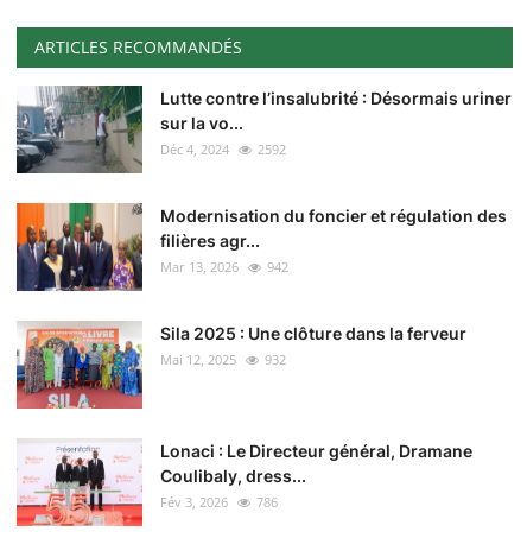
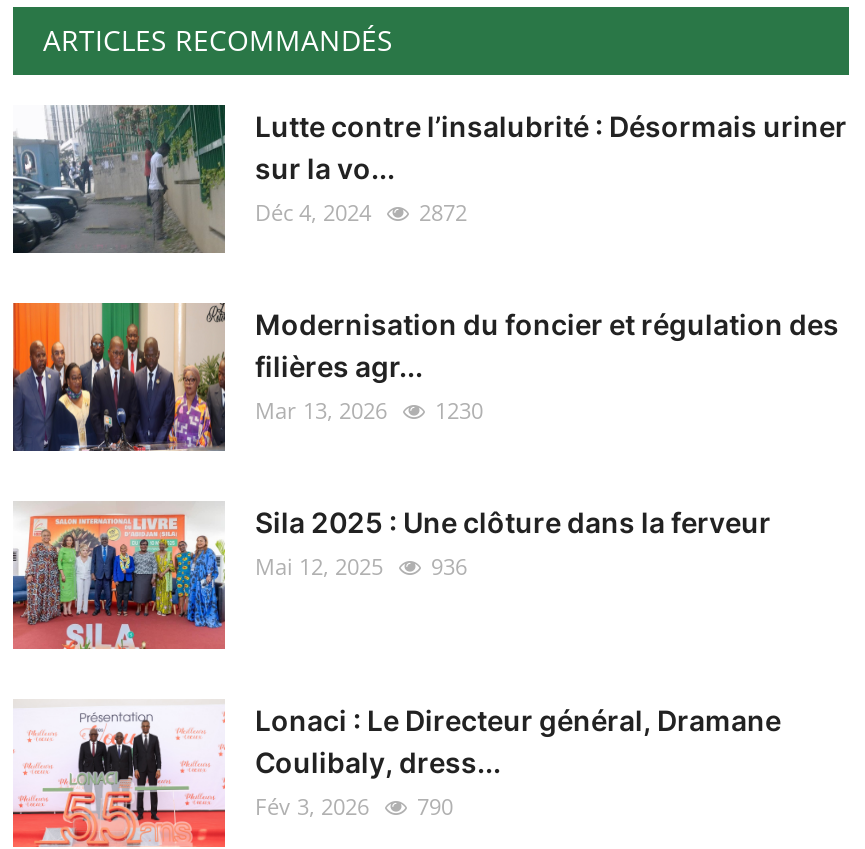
- Déc 4, 2024 2592
+ Déc 4, 2024 2872

- Mar 13, 2026 942
+ Mar 13, 2026 1230

- Mai 12, 2025 932
+ Mai 12, 2025 936

- Fév 3, 2026 786
+ Fév 3, 2026 790
